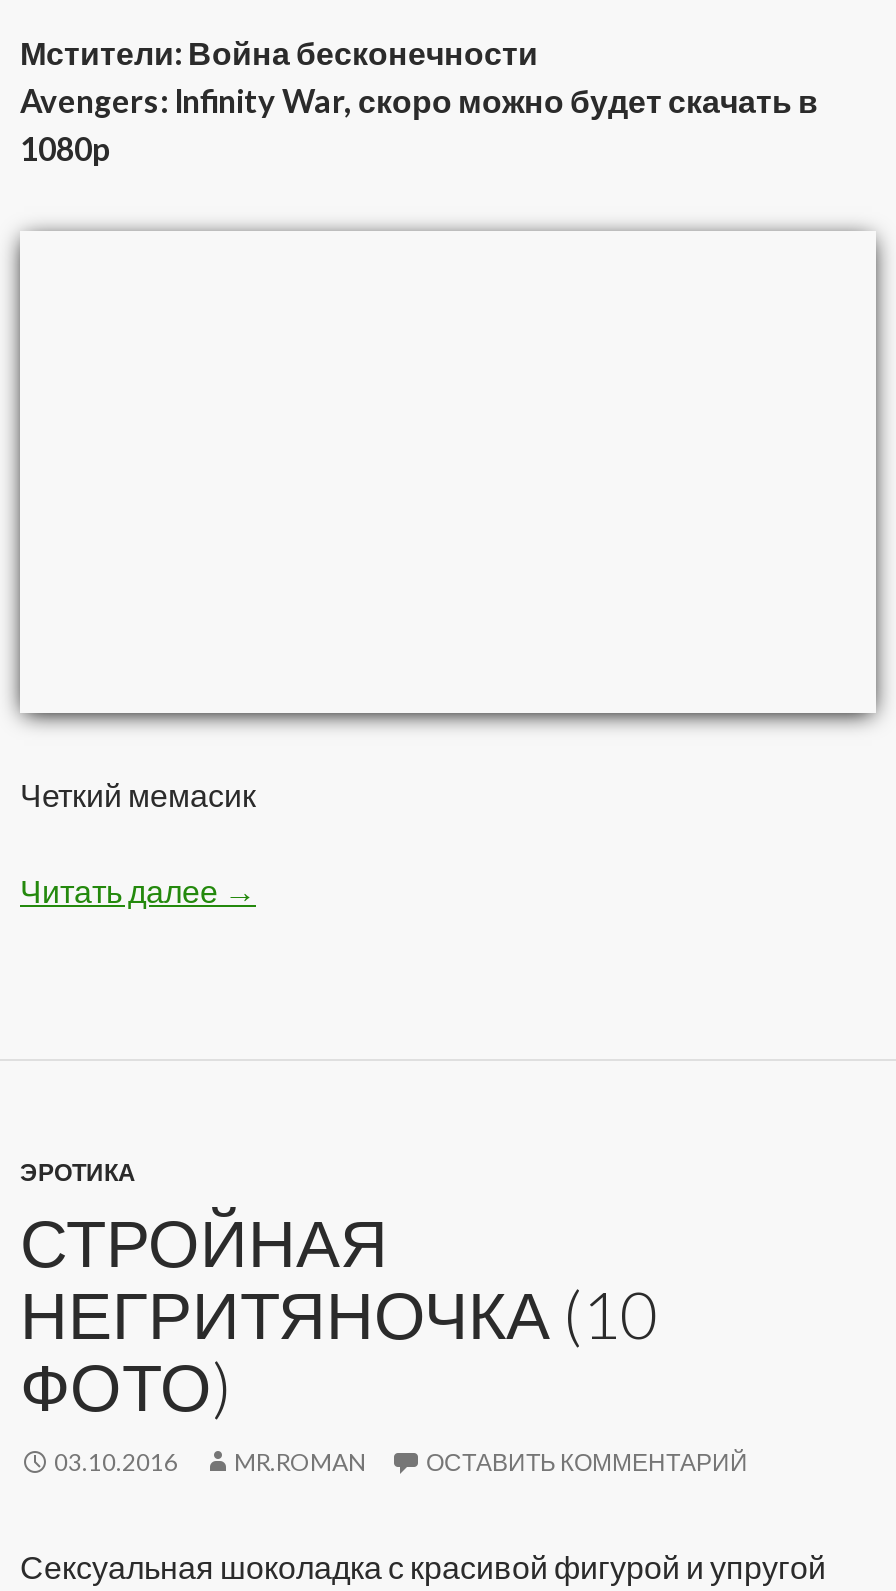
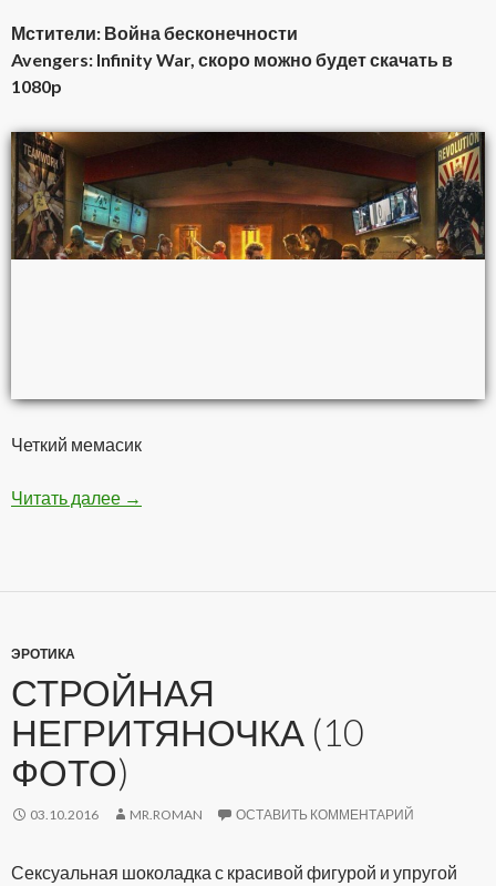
+ [image]
